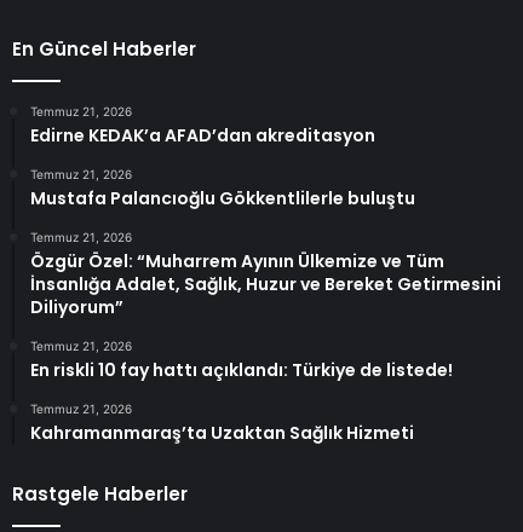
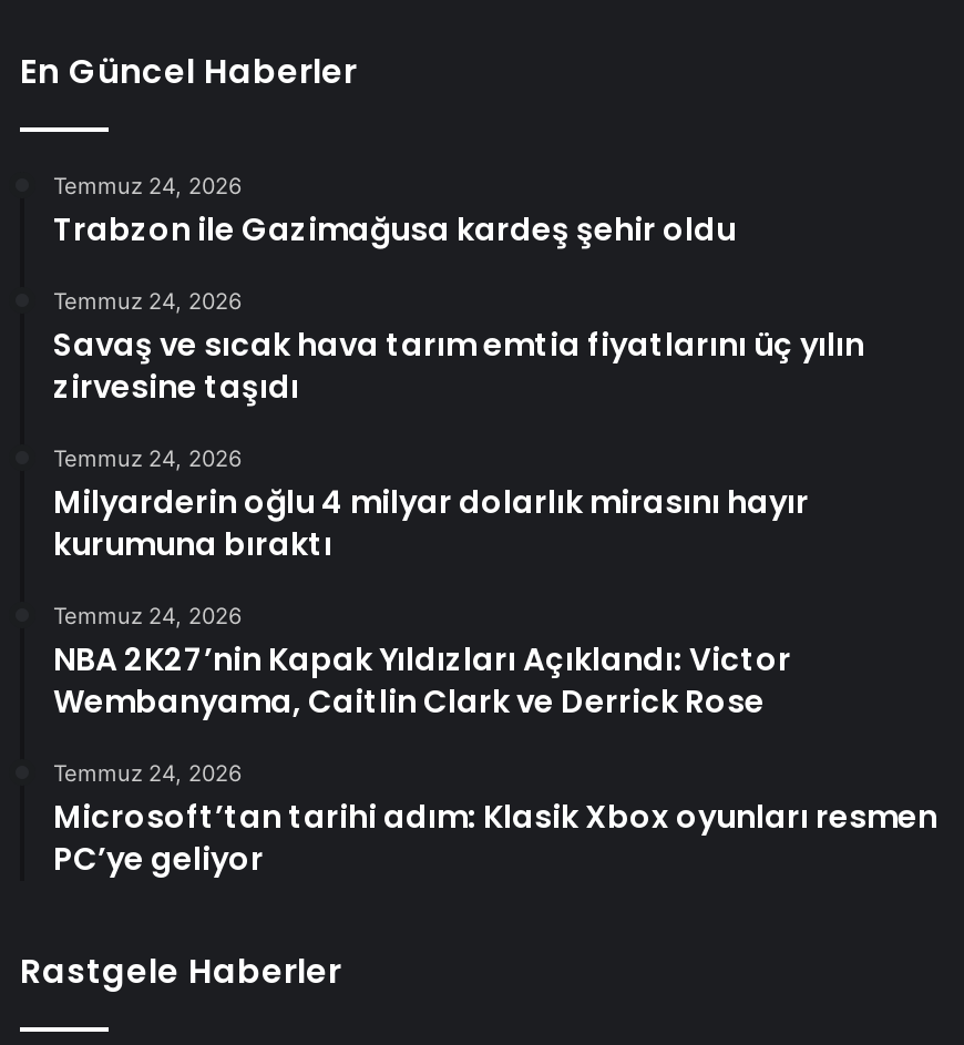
- Temmuz 21, 2026
- Edirne KEDAK’a AFAD’dan akreditasyon
+ Temmuz 24, 2026
+ Trabzon ile Gazimağusa kardeş şehir oldu

- Temmuz 21, 2026
- Mustafa Palancıoğlu Gökkentlilerle buluştu
+ Temmuz 24, 2026
+ Savaş ve sıcak hava tarım emtia fiyatlarını üç yılın
+ zirvesine taşıdı

- Temmuz 21, 2026
- Özgür Özel: “Muharrem Ayının Ülkemize ve Tüm
- İnsanlığa Adalet, Sağlık, Huzur ve Bereket Getirmesini
- Diliyorum”
+ Temmuz 24, 2026
+ Milyarderin oğlu 4 milyar dolarlık mirasını hayır
+ kurumuna bıraktı

- Temmuz 21, 2026
- En riskli 10 fay hattı açıklandı: Türkiye de listede!
+ Temmuz 24, 2026
+ NBA 2K27’nin Kapak Yıldızları Açıklandı: Victor
+ Wembanyama, Caitlin Clark ve Derrick Rose

- Temmuz 21, 2026
- Kahramanmaraş’ta Uzaktan Sağlık Hizmeti
+ Temmuz 24, 2026
+ Microsoft’tan tarihi adım: Klasik Xbox oyunları resmen
+ PC’ye geliyor
